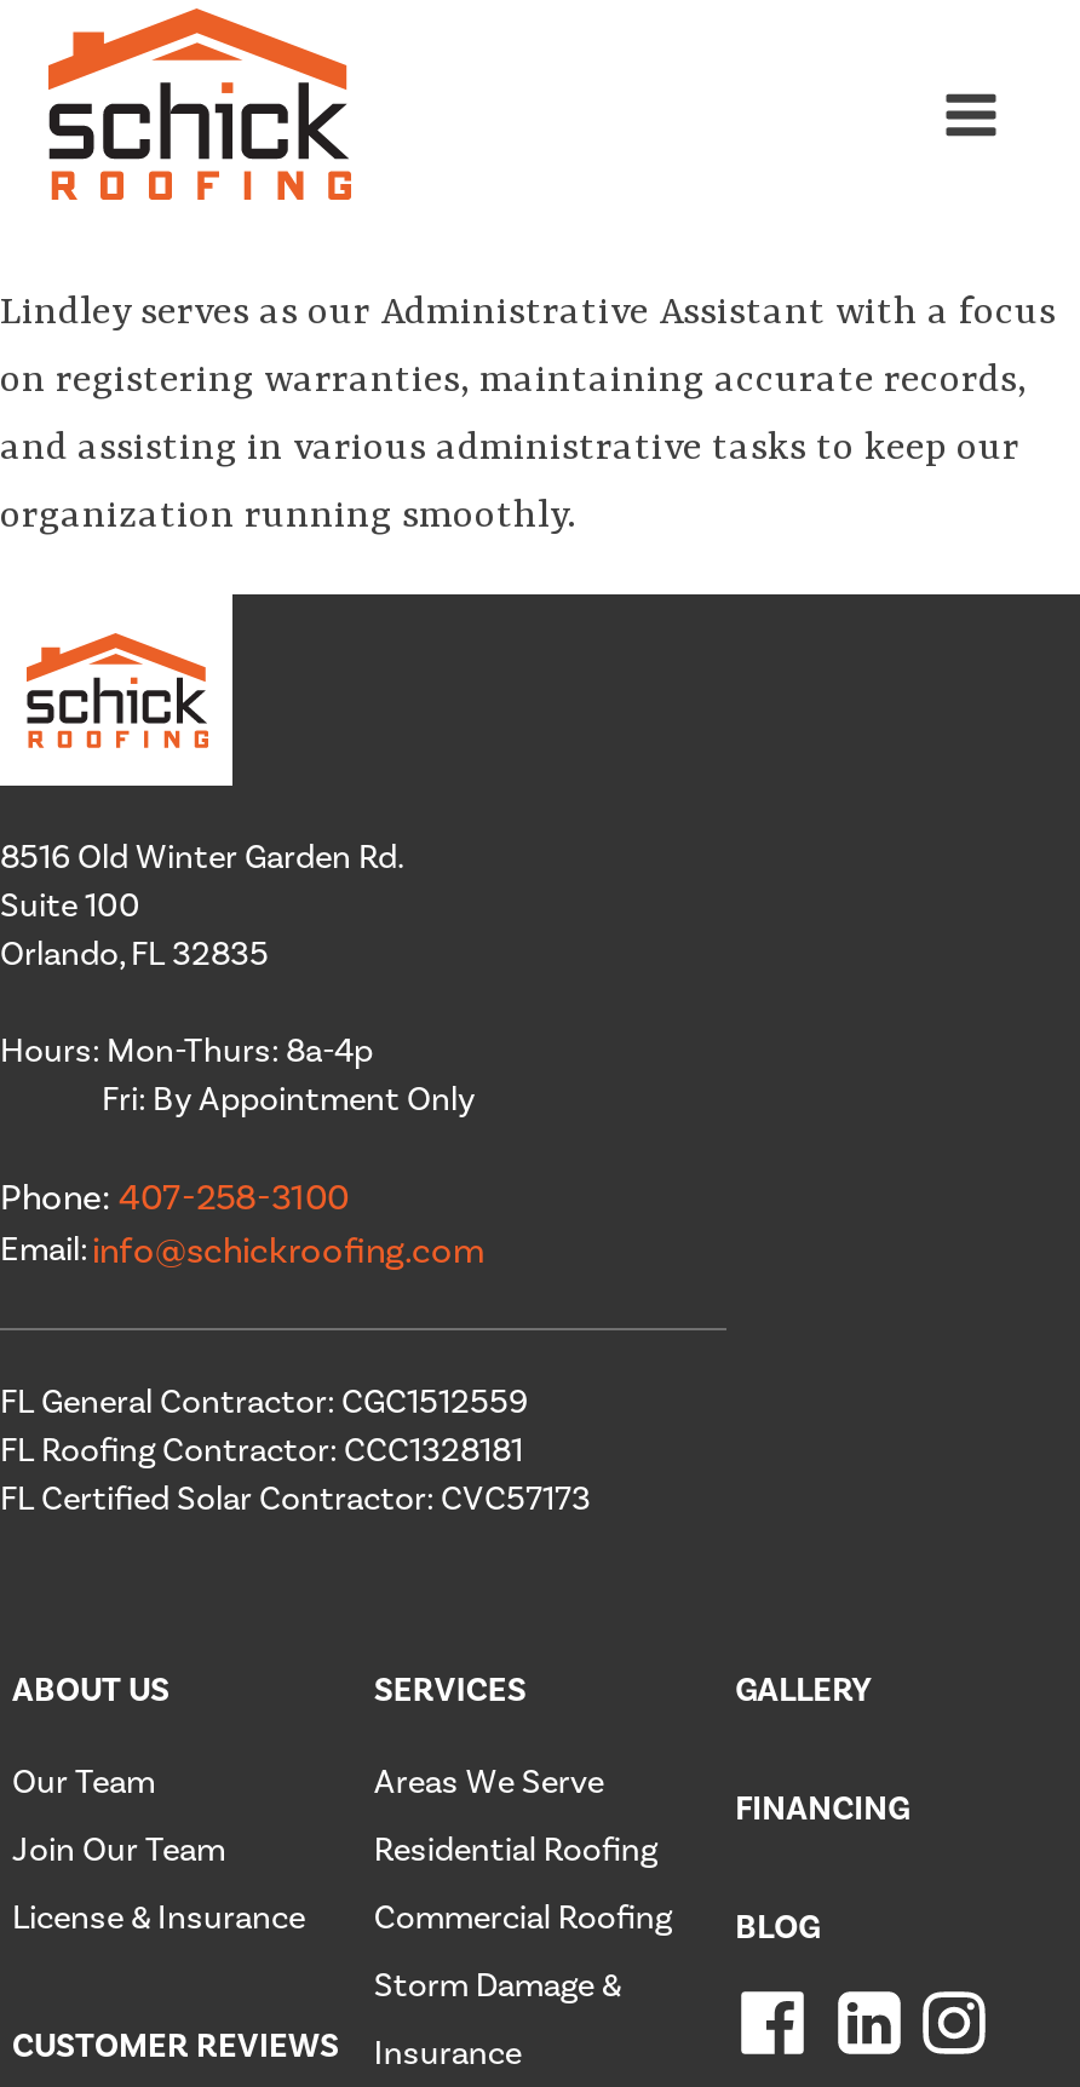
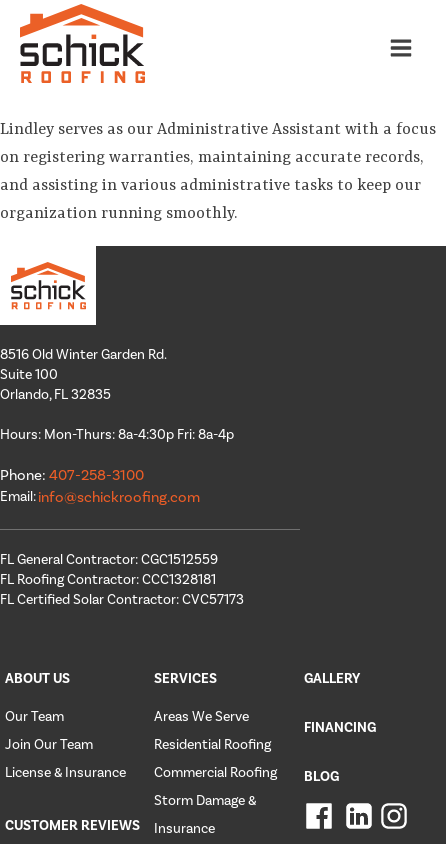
- Hours: Mon-Thurs: 8a-4p
- Fri: By Appointment Only
+ Hours: Mon-Thurs: 8a-4:30p Fri: 8a-4p
